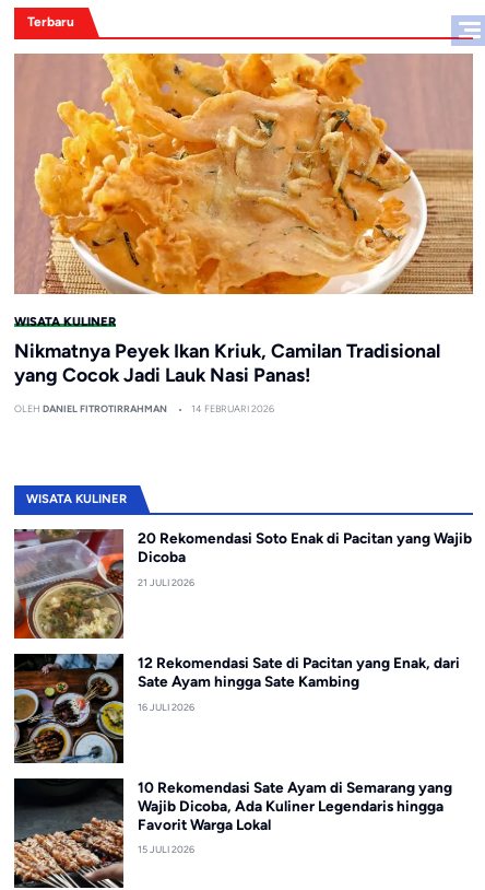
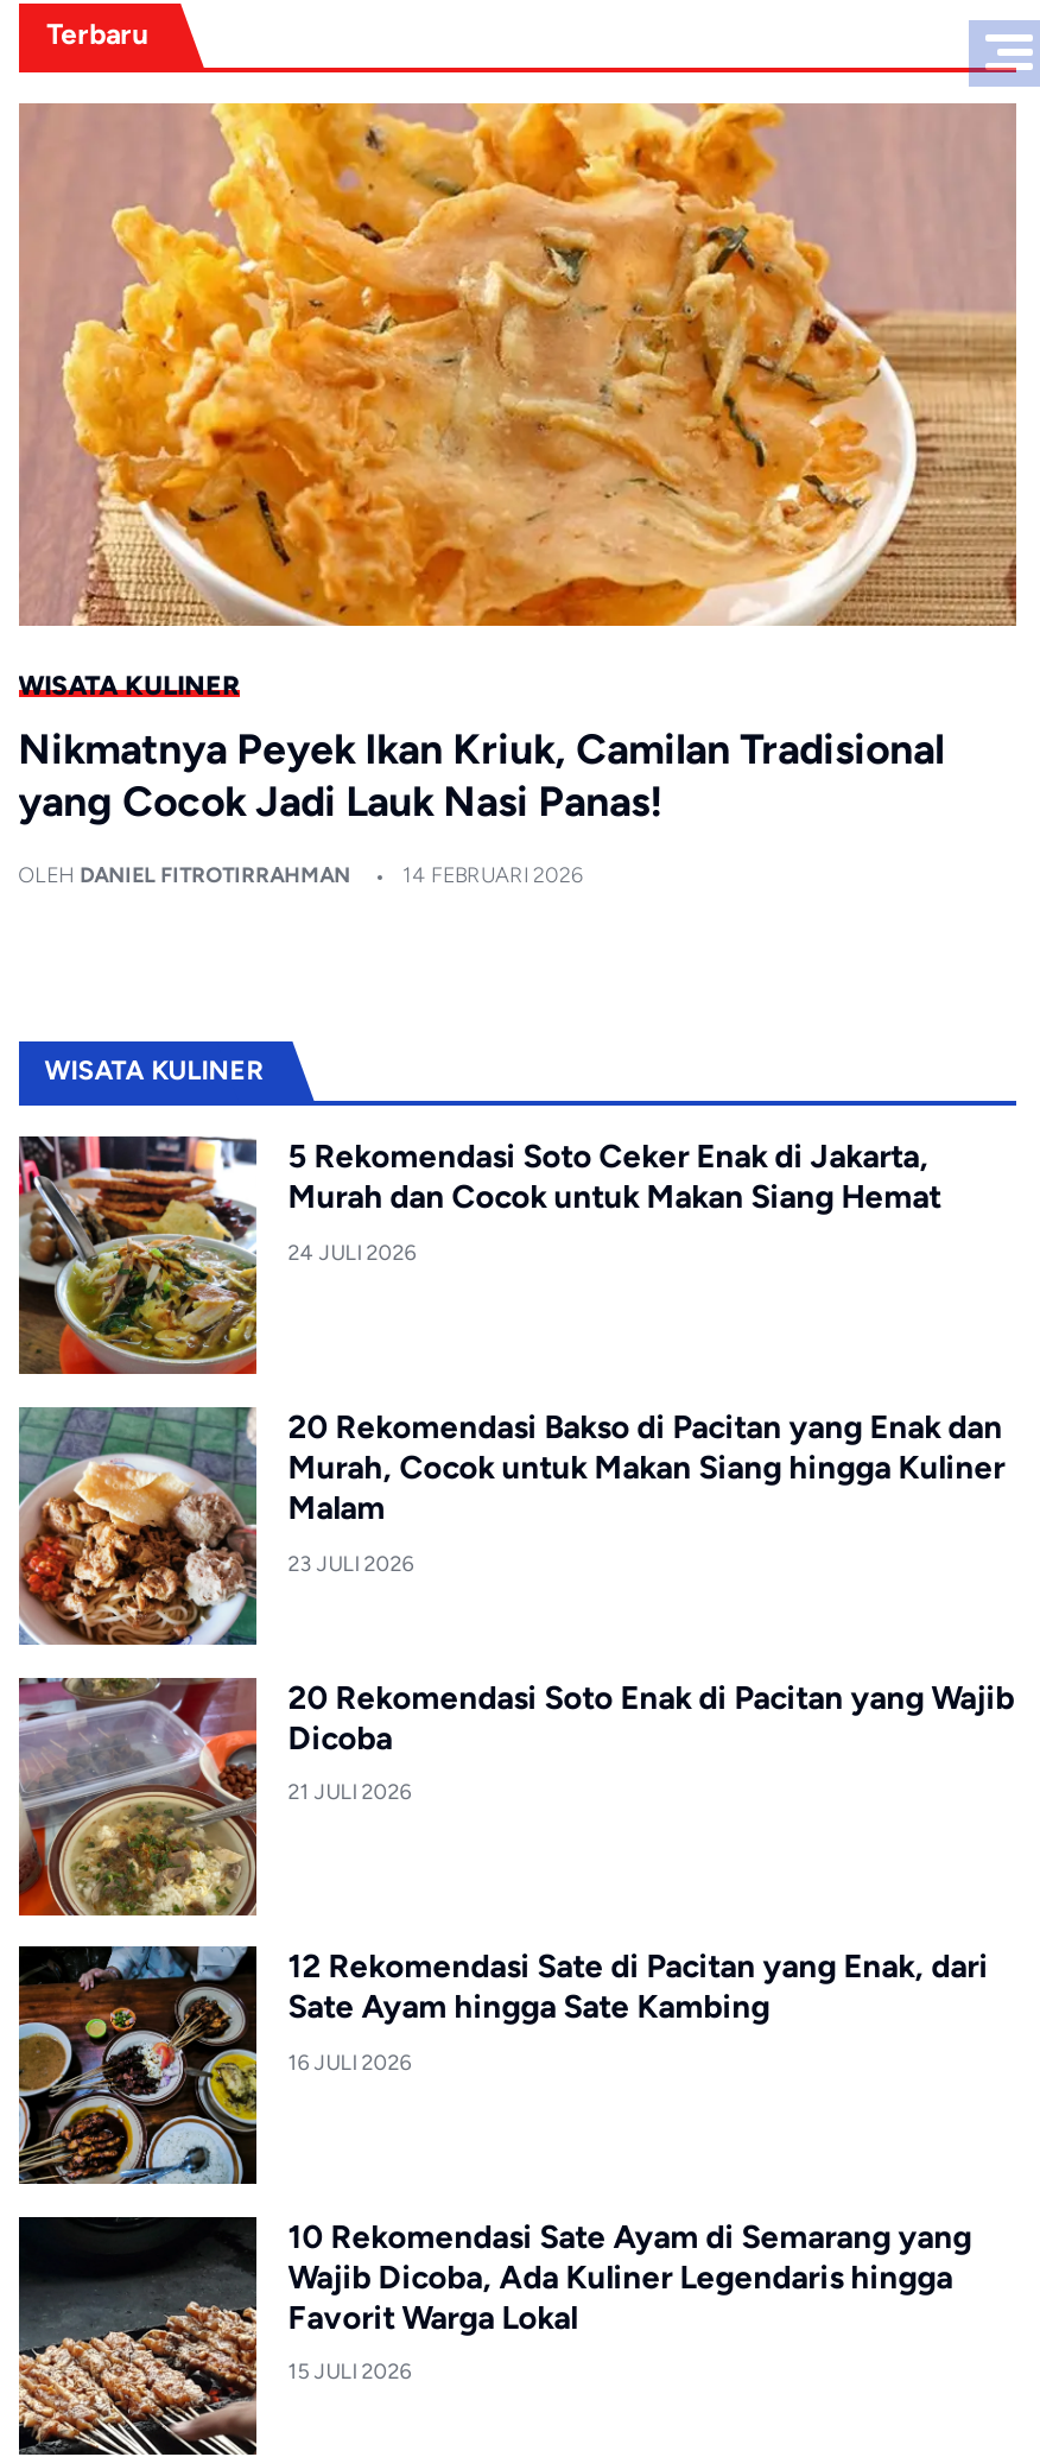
+ [image]
+ 5 Rekomendasi Soto Ceker Enak di Jakarta,
+ Murah dan Cocok untuk Makan Siang Hemat
+ 24 JULI 2026

+ [image]
+ 20 Rekomendasi Bakso di Pacitan yang Enak dan
+ Murah, Cocok untuk Makan Siang hingga Kuliner
+ Malam
+ 23 JULI 2026
